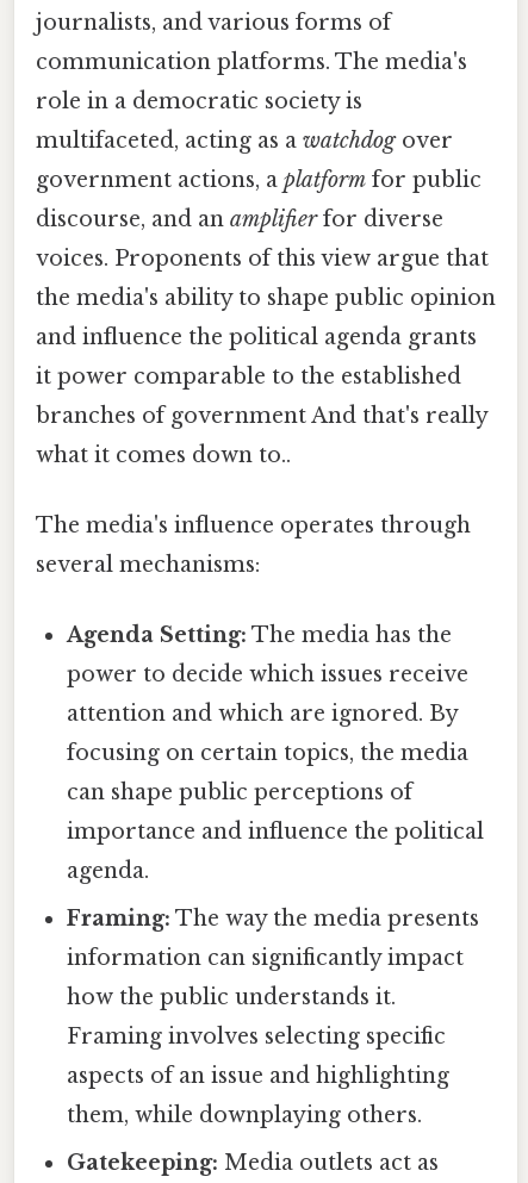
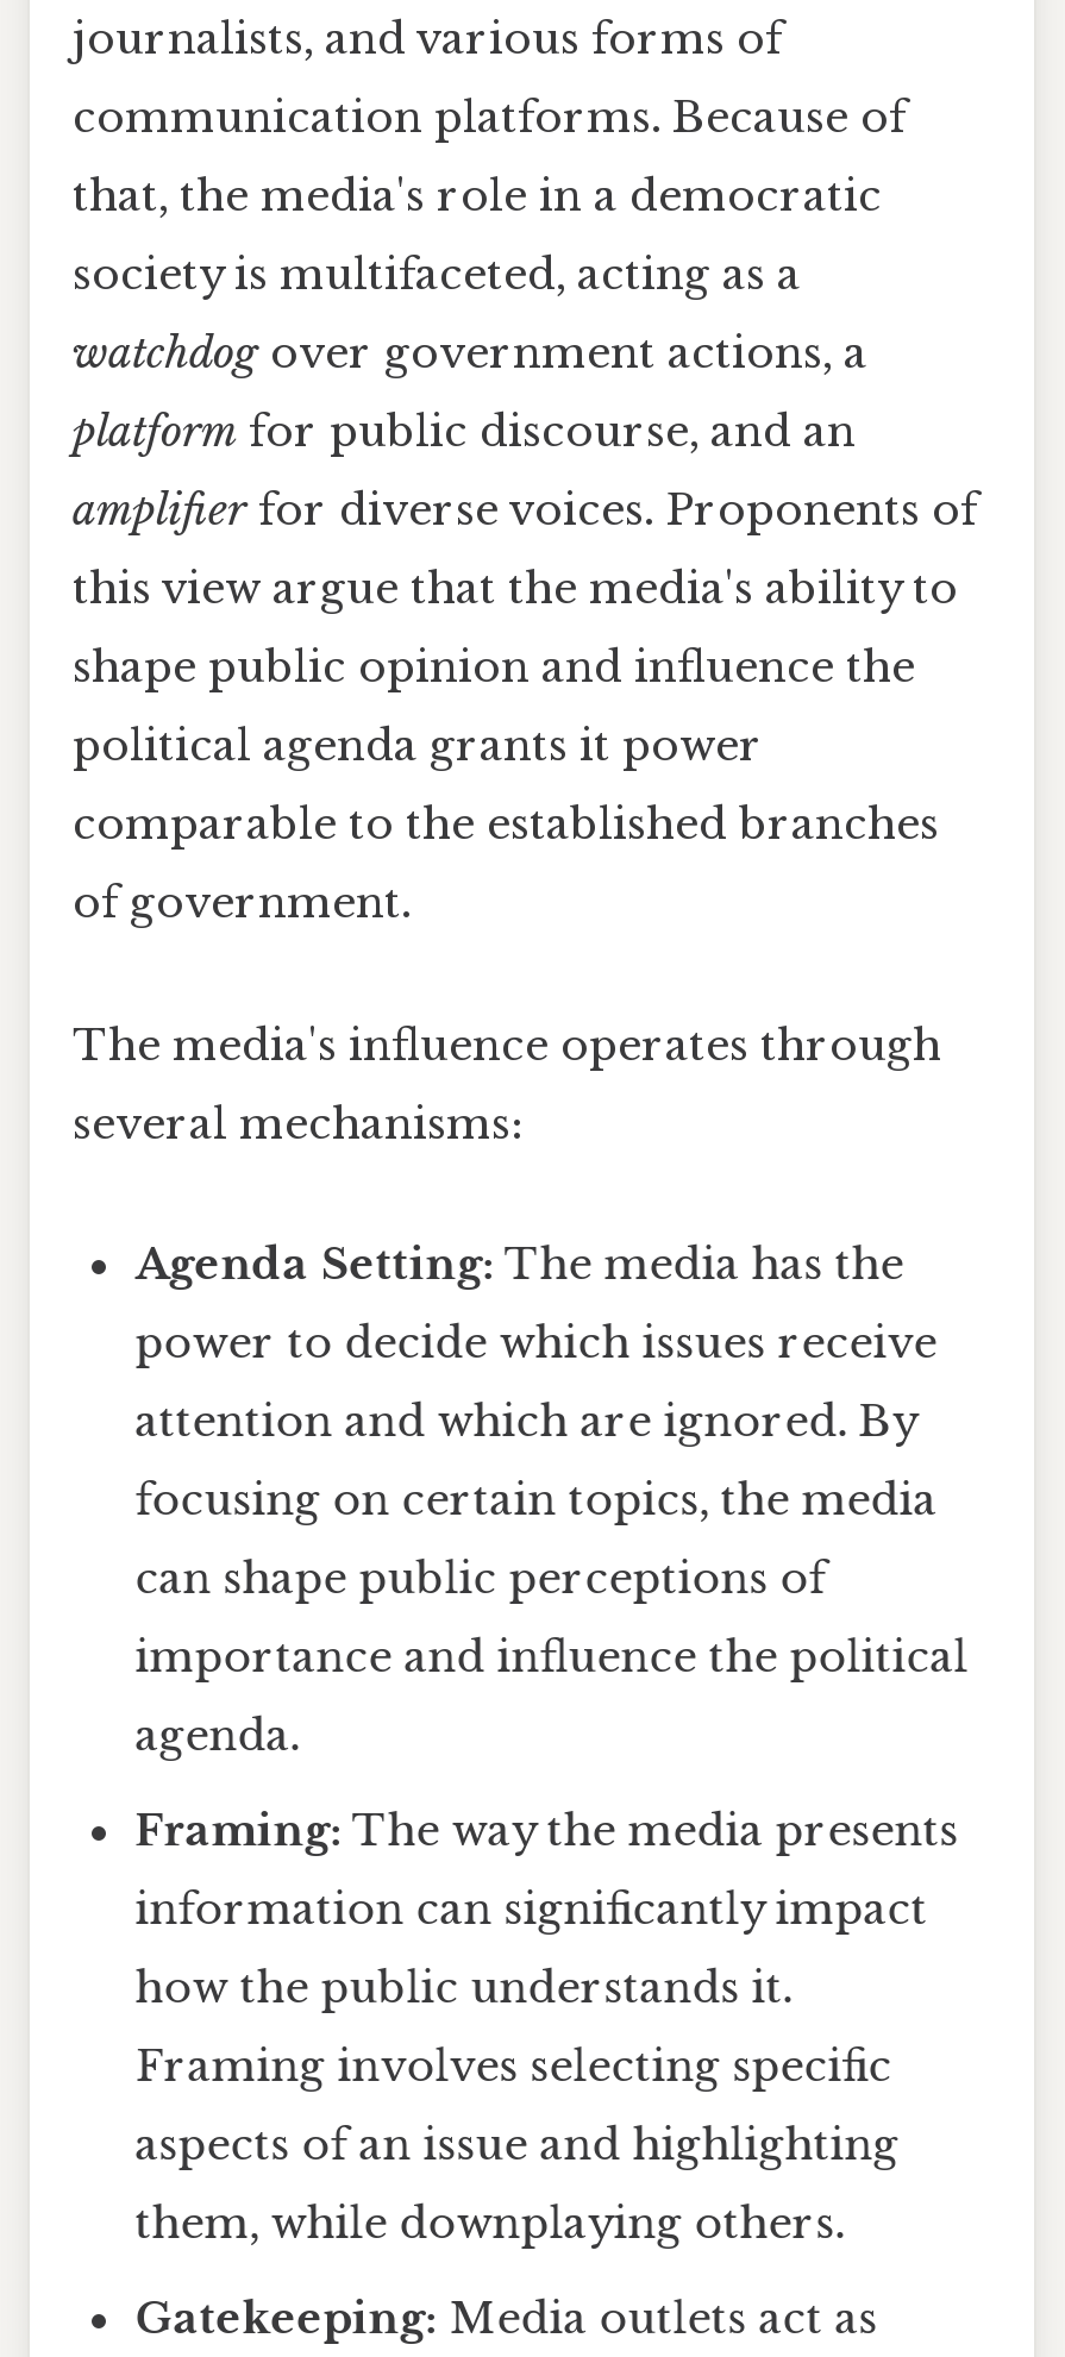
- communication platforms. The media's
+ communication platforms. Because of

- role in a democratic society is
+ that, the media's role in a democratic

- multifaceted, acting as a watchdog over
+ society is multifaceted, acting as a

- government actions, a platform for public
+ watchdog over government actions, a

- discourse, and an amplifier for diverse
+ platform for public discourse, and an

- voices. Proponents of this view argue that
+ amplifier for diverse voices. Proponents of

- the media's ability to shape public opinion
+ this view argue that the media's ability to

- and influence the political agenda grants
+ shape public opinion and influence the

- it power comparable to the established
+ political agenda grants it power

- branches of government And that's really
+ comparable to the established branches

- what it comes down to..
+ of government.
